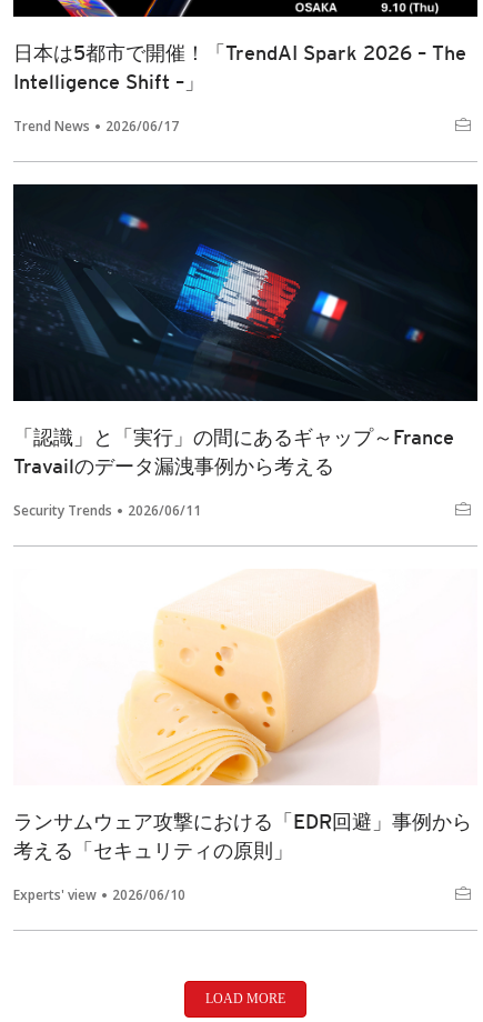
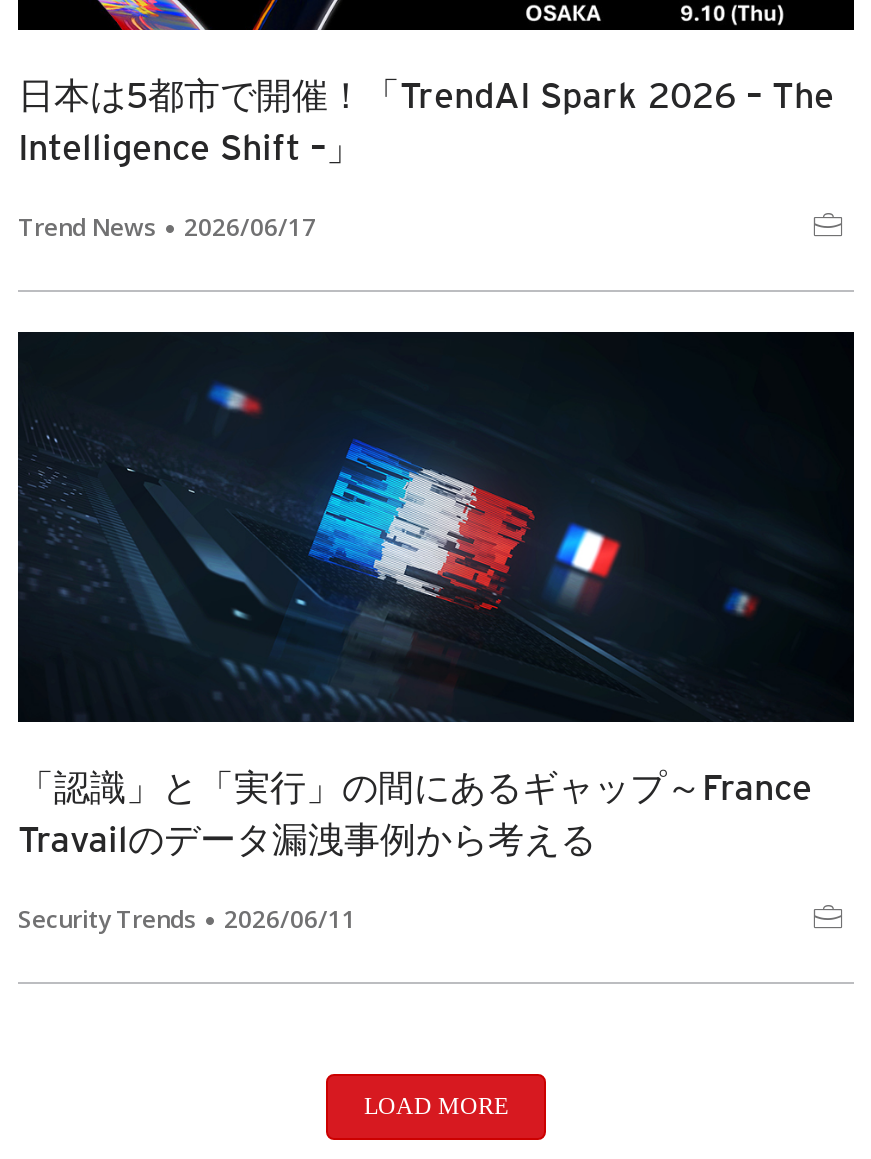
- [image]
- ランサムウェア攻撃における「EDR回避」事例から
- 考える「セキュリティの原則」
- Experts' view
- 2026/06/10
